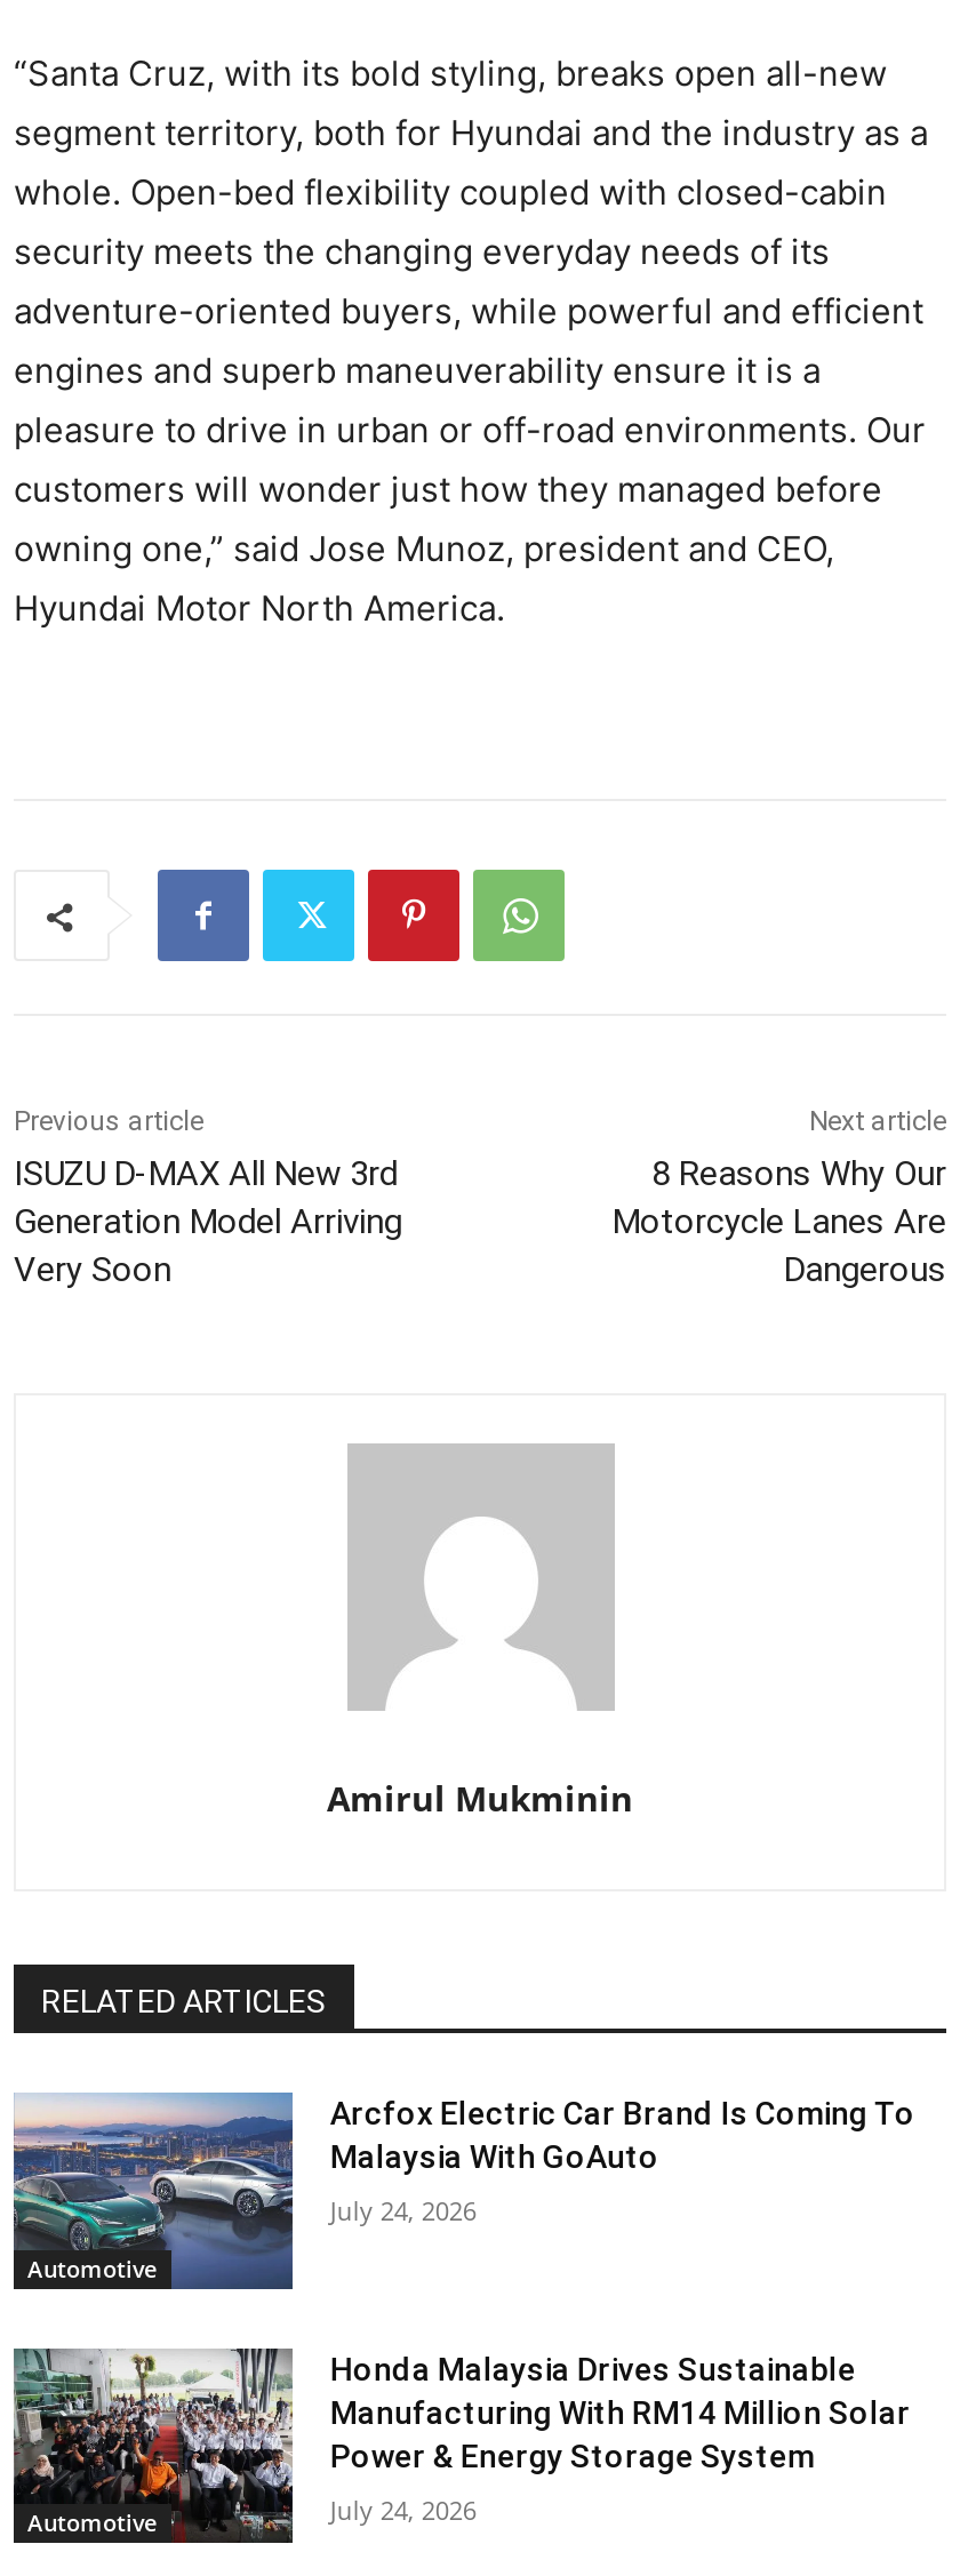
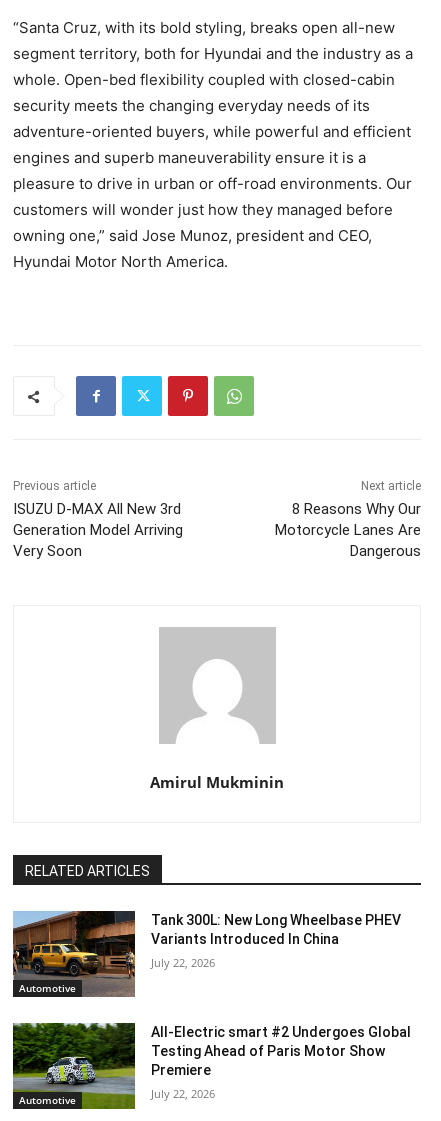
- [image]
- Arcfox Electric Car Brand Is Coming To
- Malaysia With GoAuto
+ [image]
+ Tank 300L: New Long Wheelbase PHEV
+ Variants Introduced In China

- July 24, 2026
+ July 22, 2026

- [image]
- Honda Malaysia Drives Sustainable
- Manufacturing With RM14 Million Solar
- Power & Energy Storage System
+ [image]
+ All-Electric smart #2 Undergoes Global
+ Testing Ahead of Paris Motor Show
+ Premiere

- July 24, 2026
+ July 22, 2026
